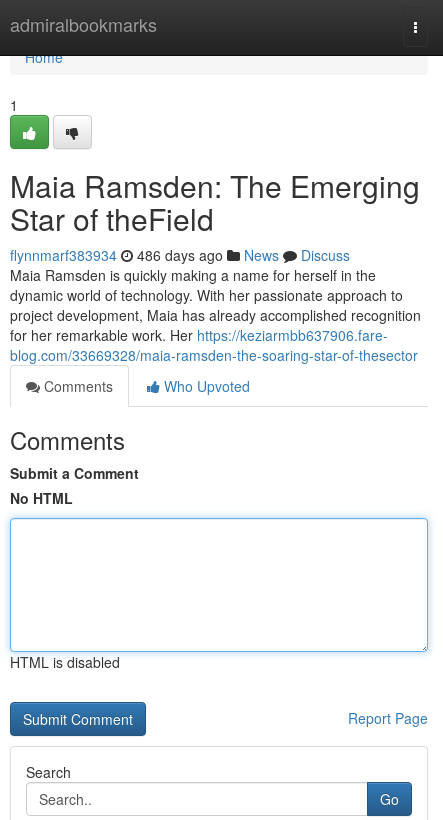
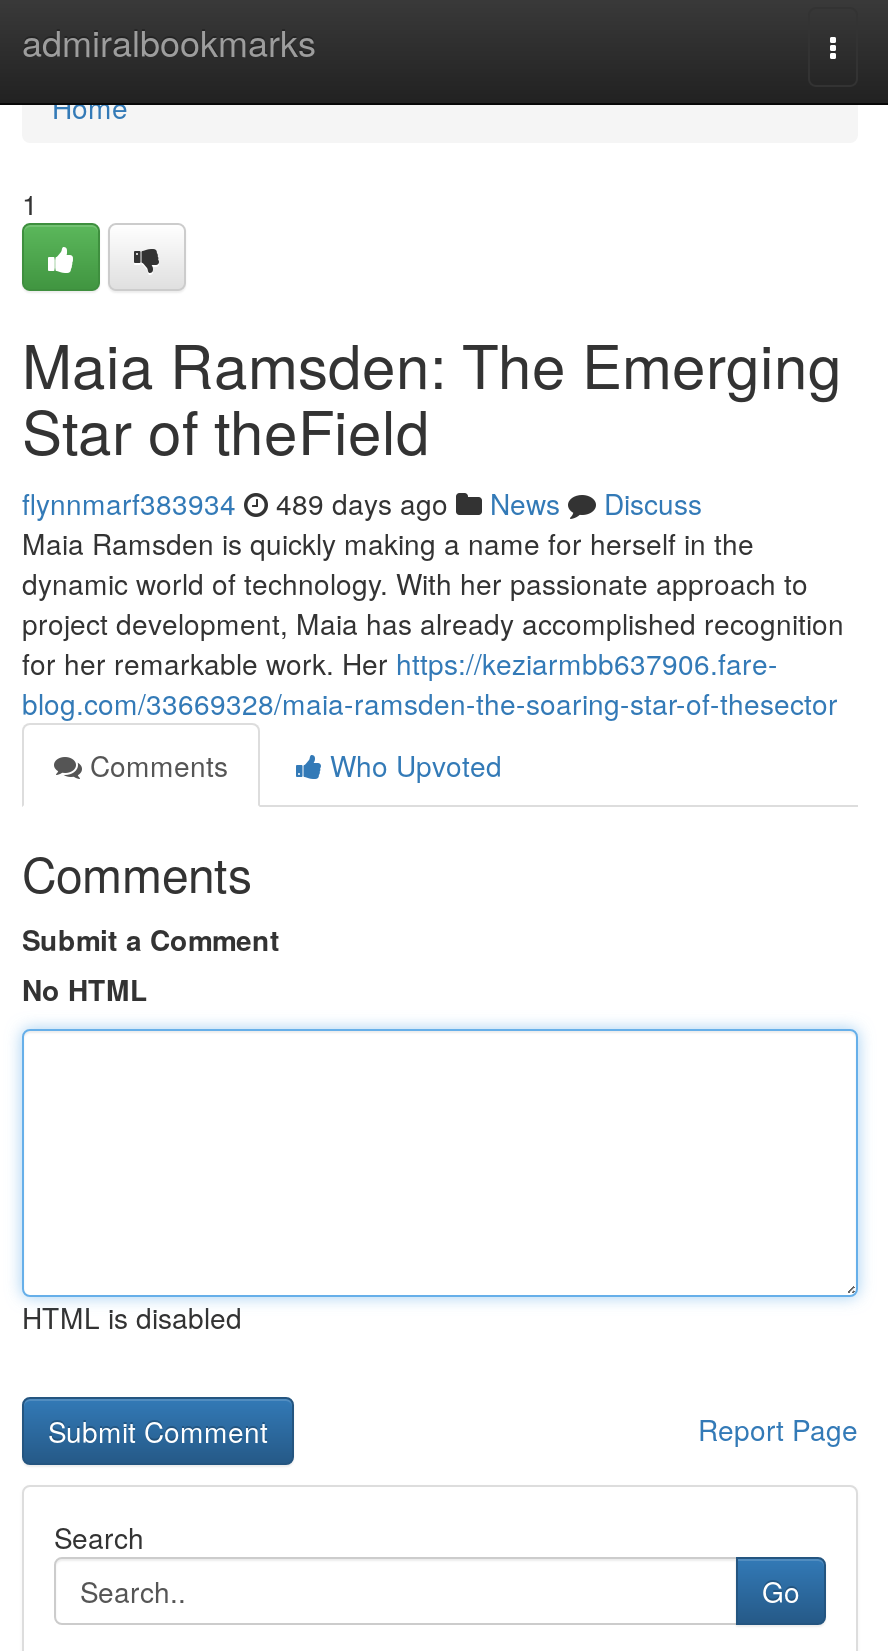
- flynnmarf383934 486 days ago News Discuss
+ flynnmarf383934 489 days ago News Discuss
